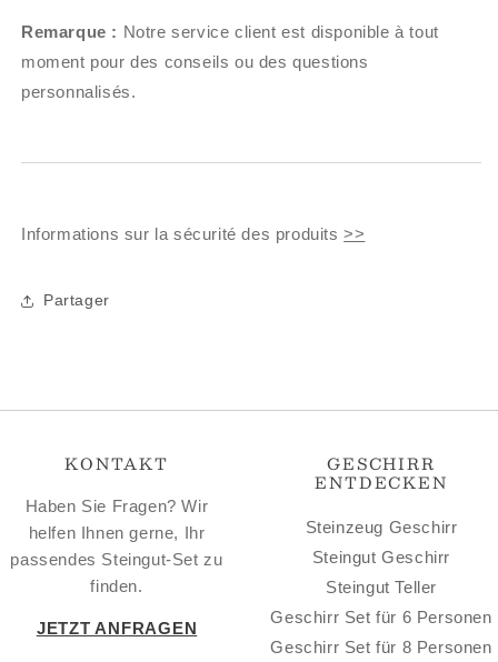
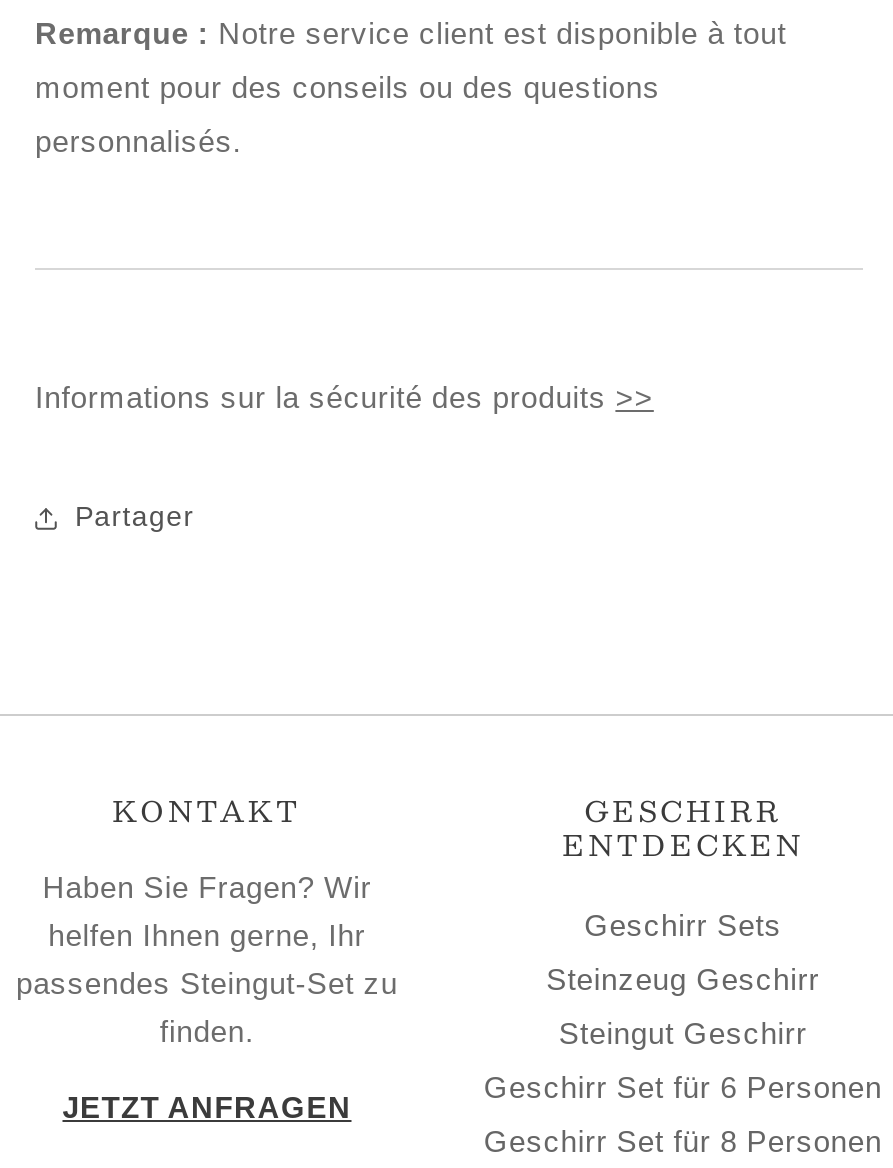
moved down: Steinzeug Geschirr | Steingut Geschirr

+ Geschirr Sets

- Steingut Teller
